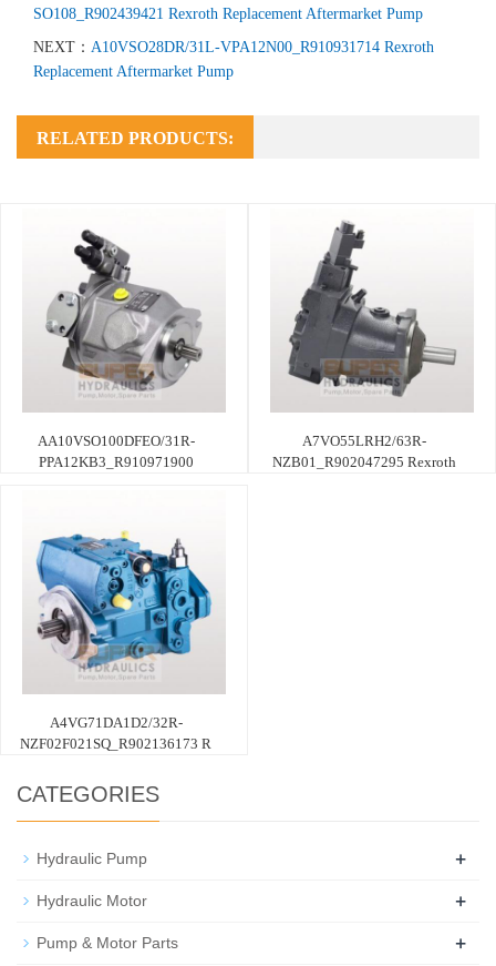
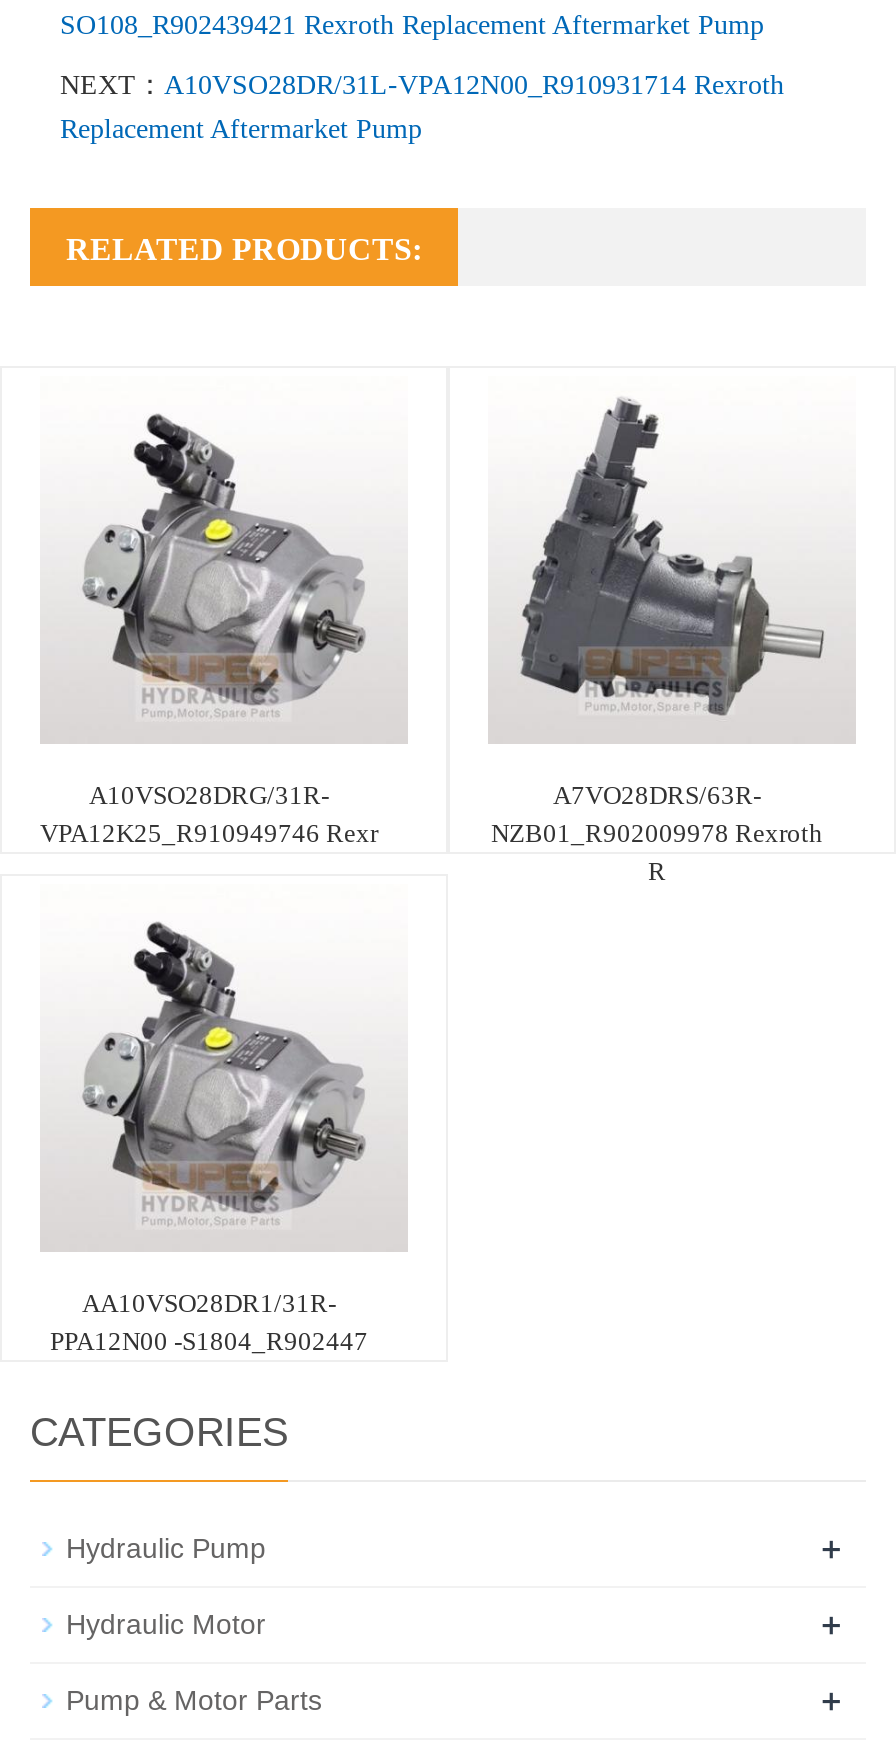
- AA10VSO100DFEO/31R-
- PPA12KB3_R910971900
+ A10VSO28DRG/31R-
+ VPA12K25_R910949746 Rexr

- A7VO55LRH2/63R-
- NZB01_R902047295 Rexroth
+ A7VO28DRS/63R-
+ NZB01_R902009978 Rexroth
+ R

- [image]
- A4VG71DA1D2/32R-
- NZF02F021SQ_R902136173 R
+ [image]
+ AA10VSO28DR1/31R-
+ PPA12N00 -S1804_R902447
